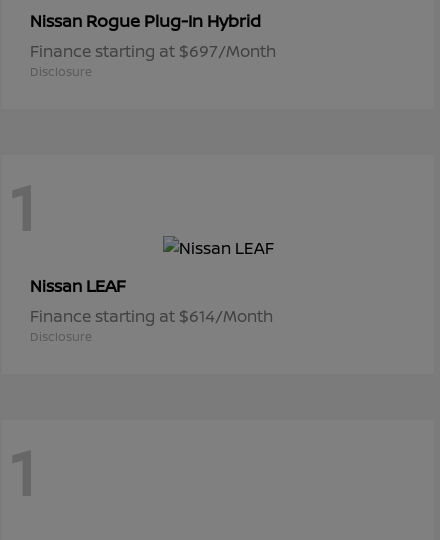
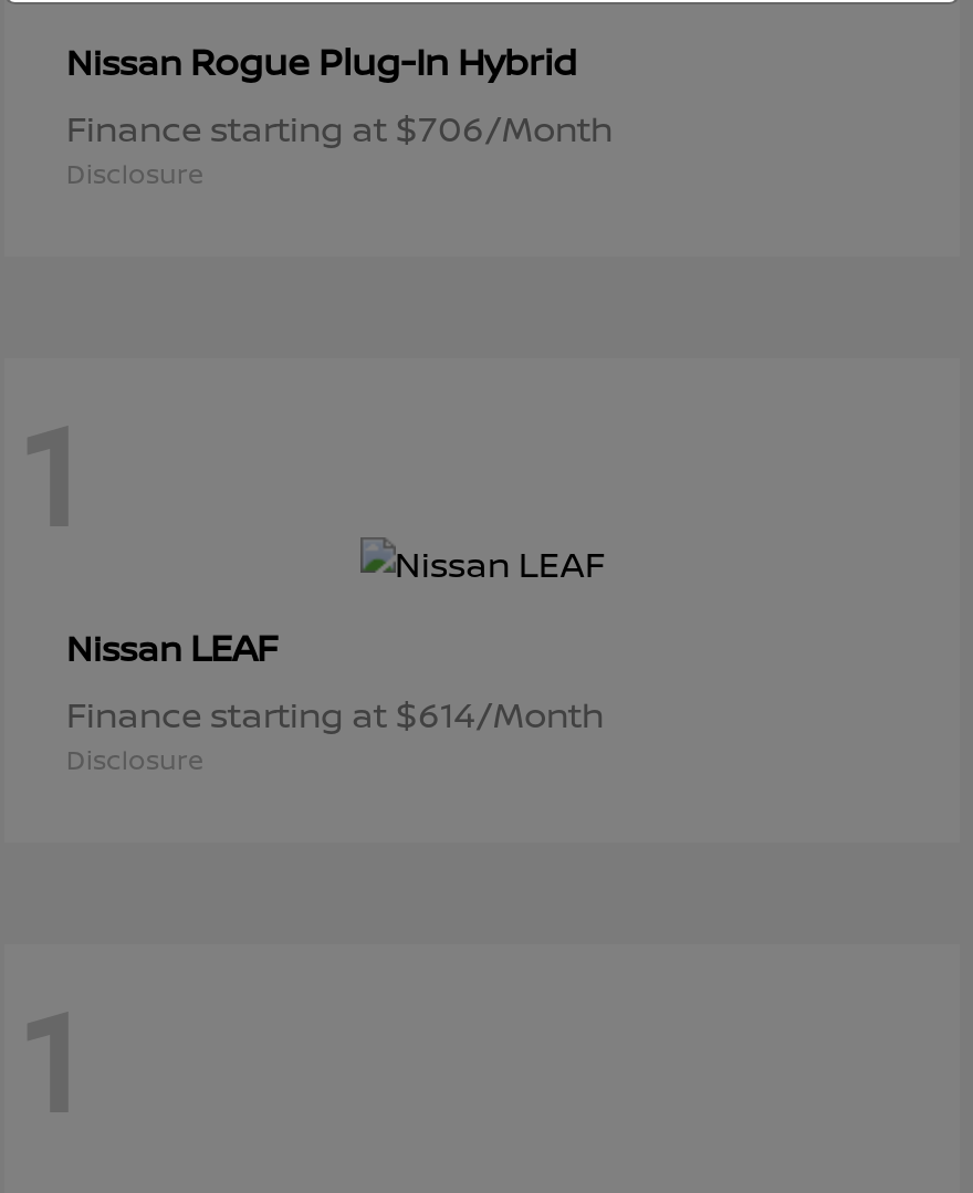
- Finance starting at $697/Month
+ Finance starting at $706/Month
